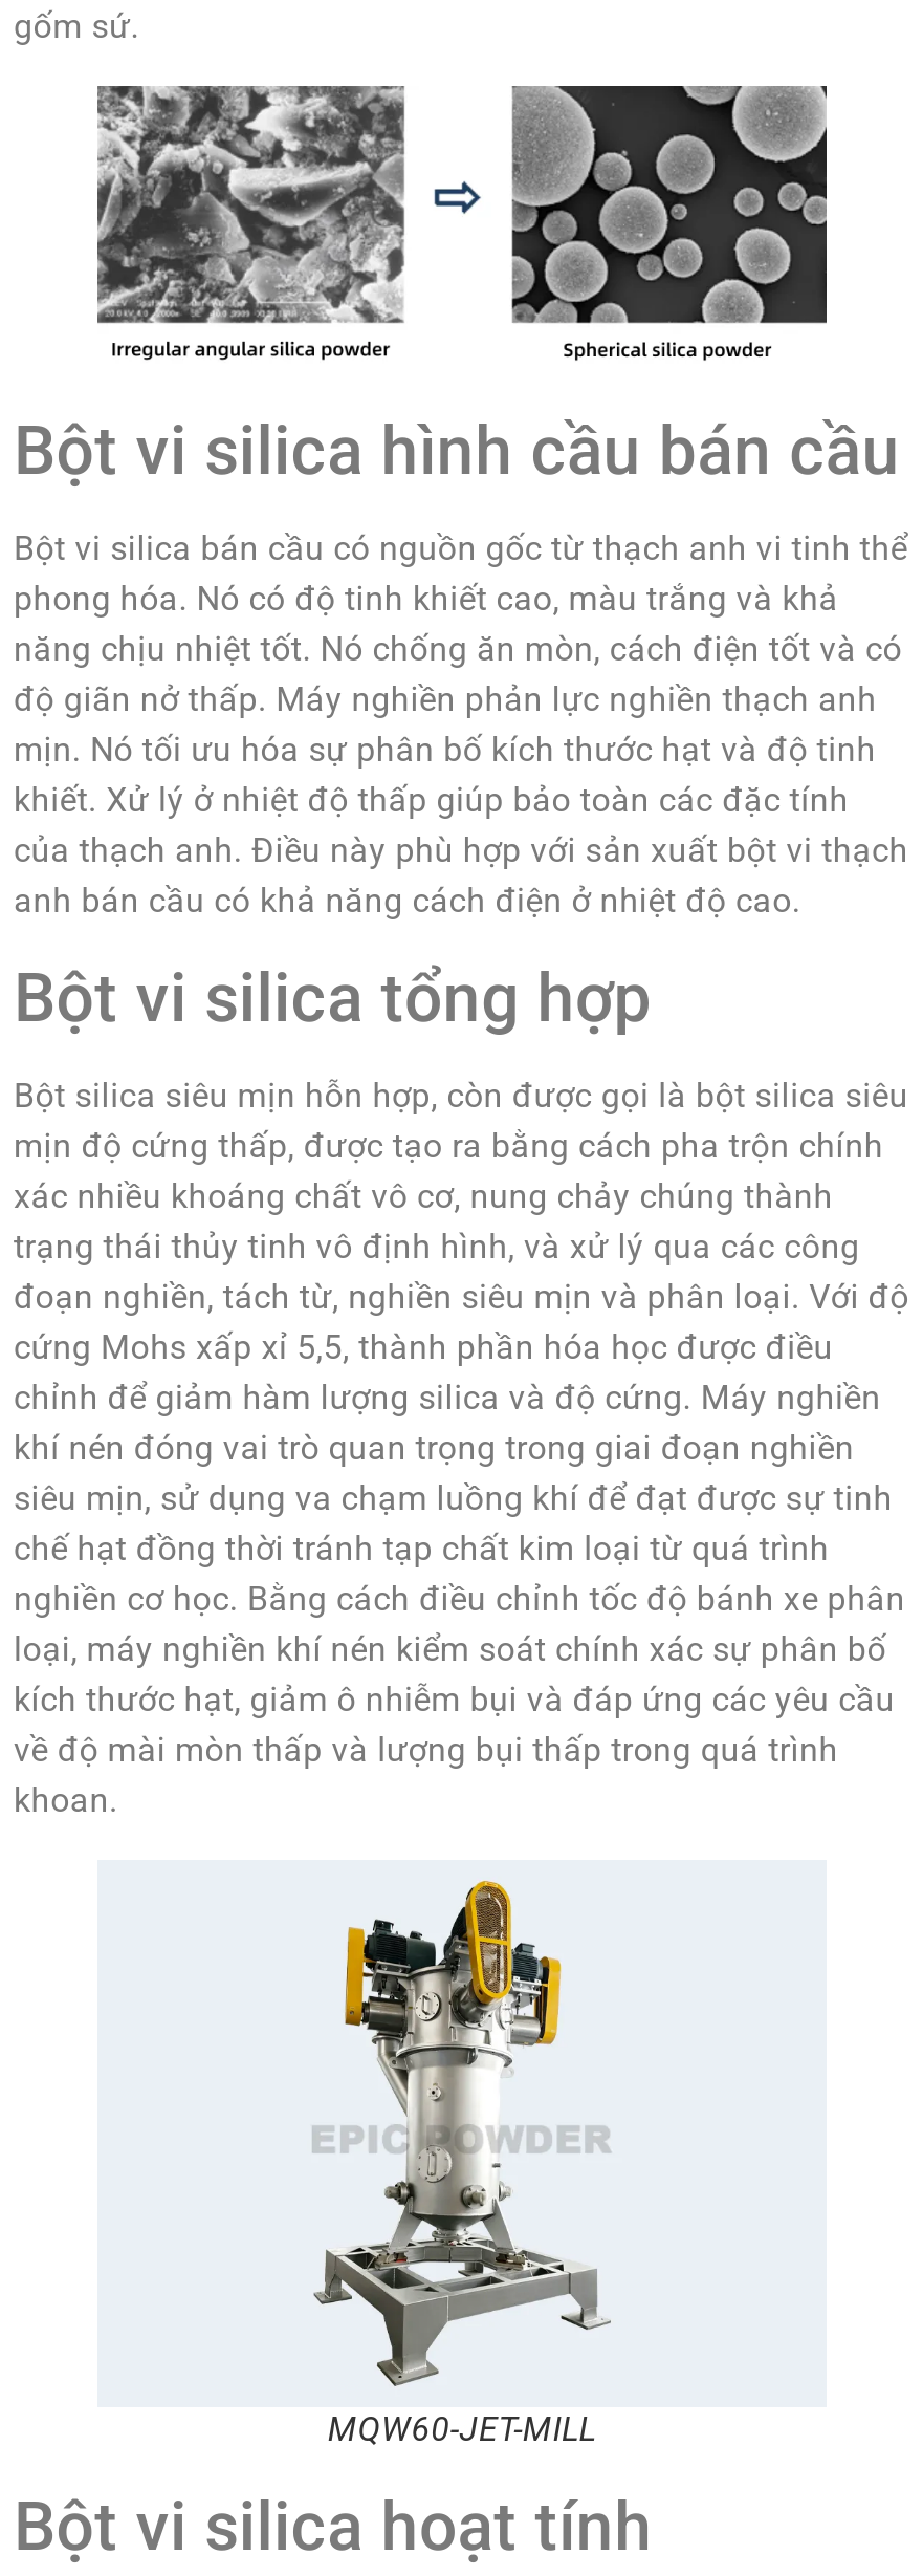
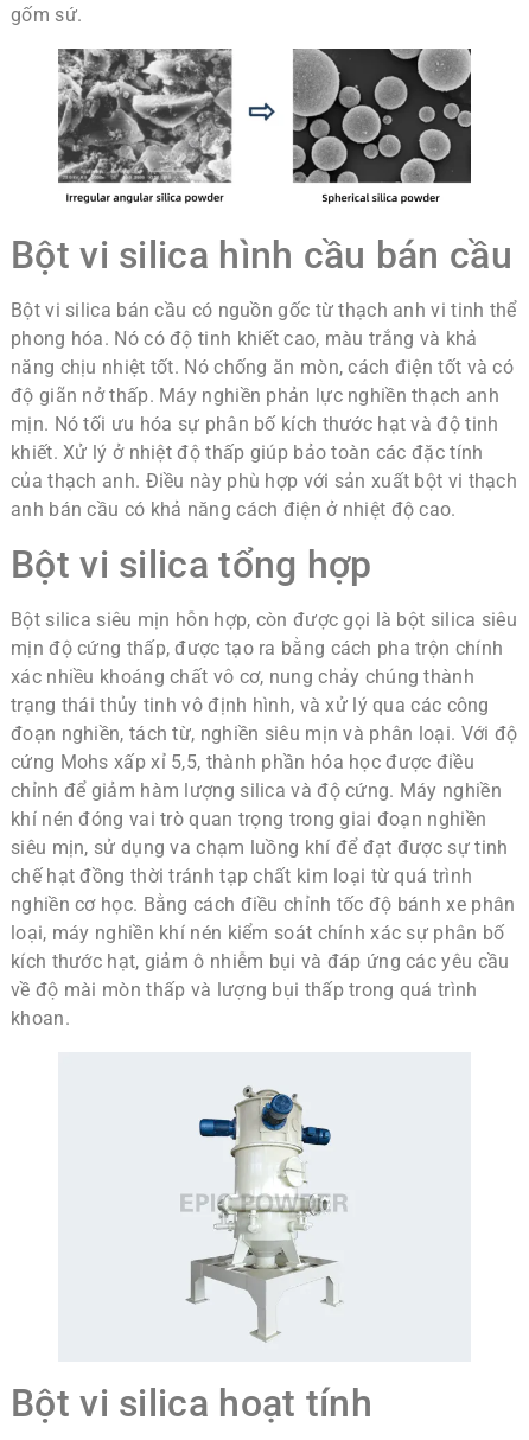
- [image]
+ [image]

- MQW60-JET-MILL
